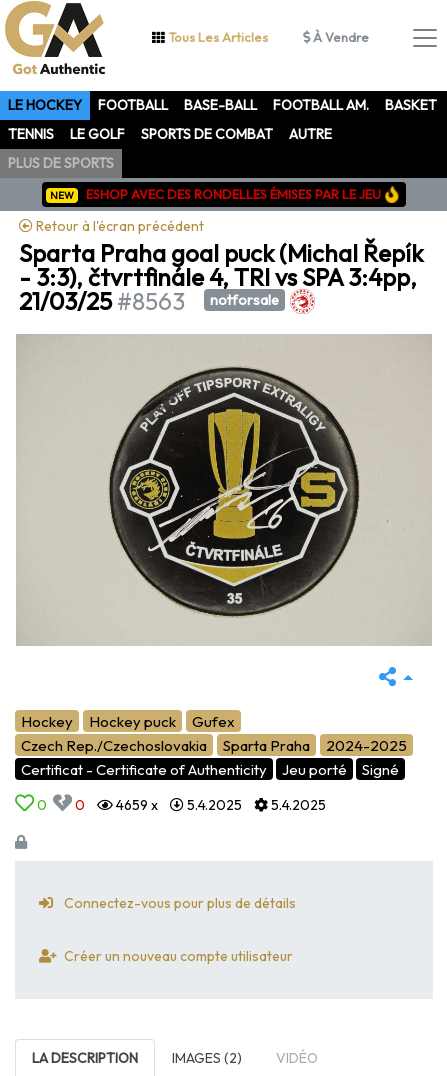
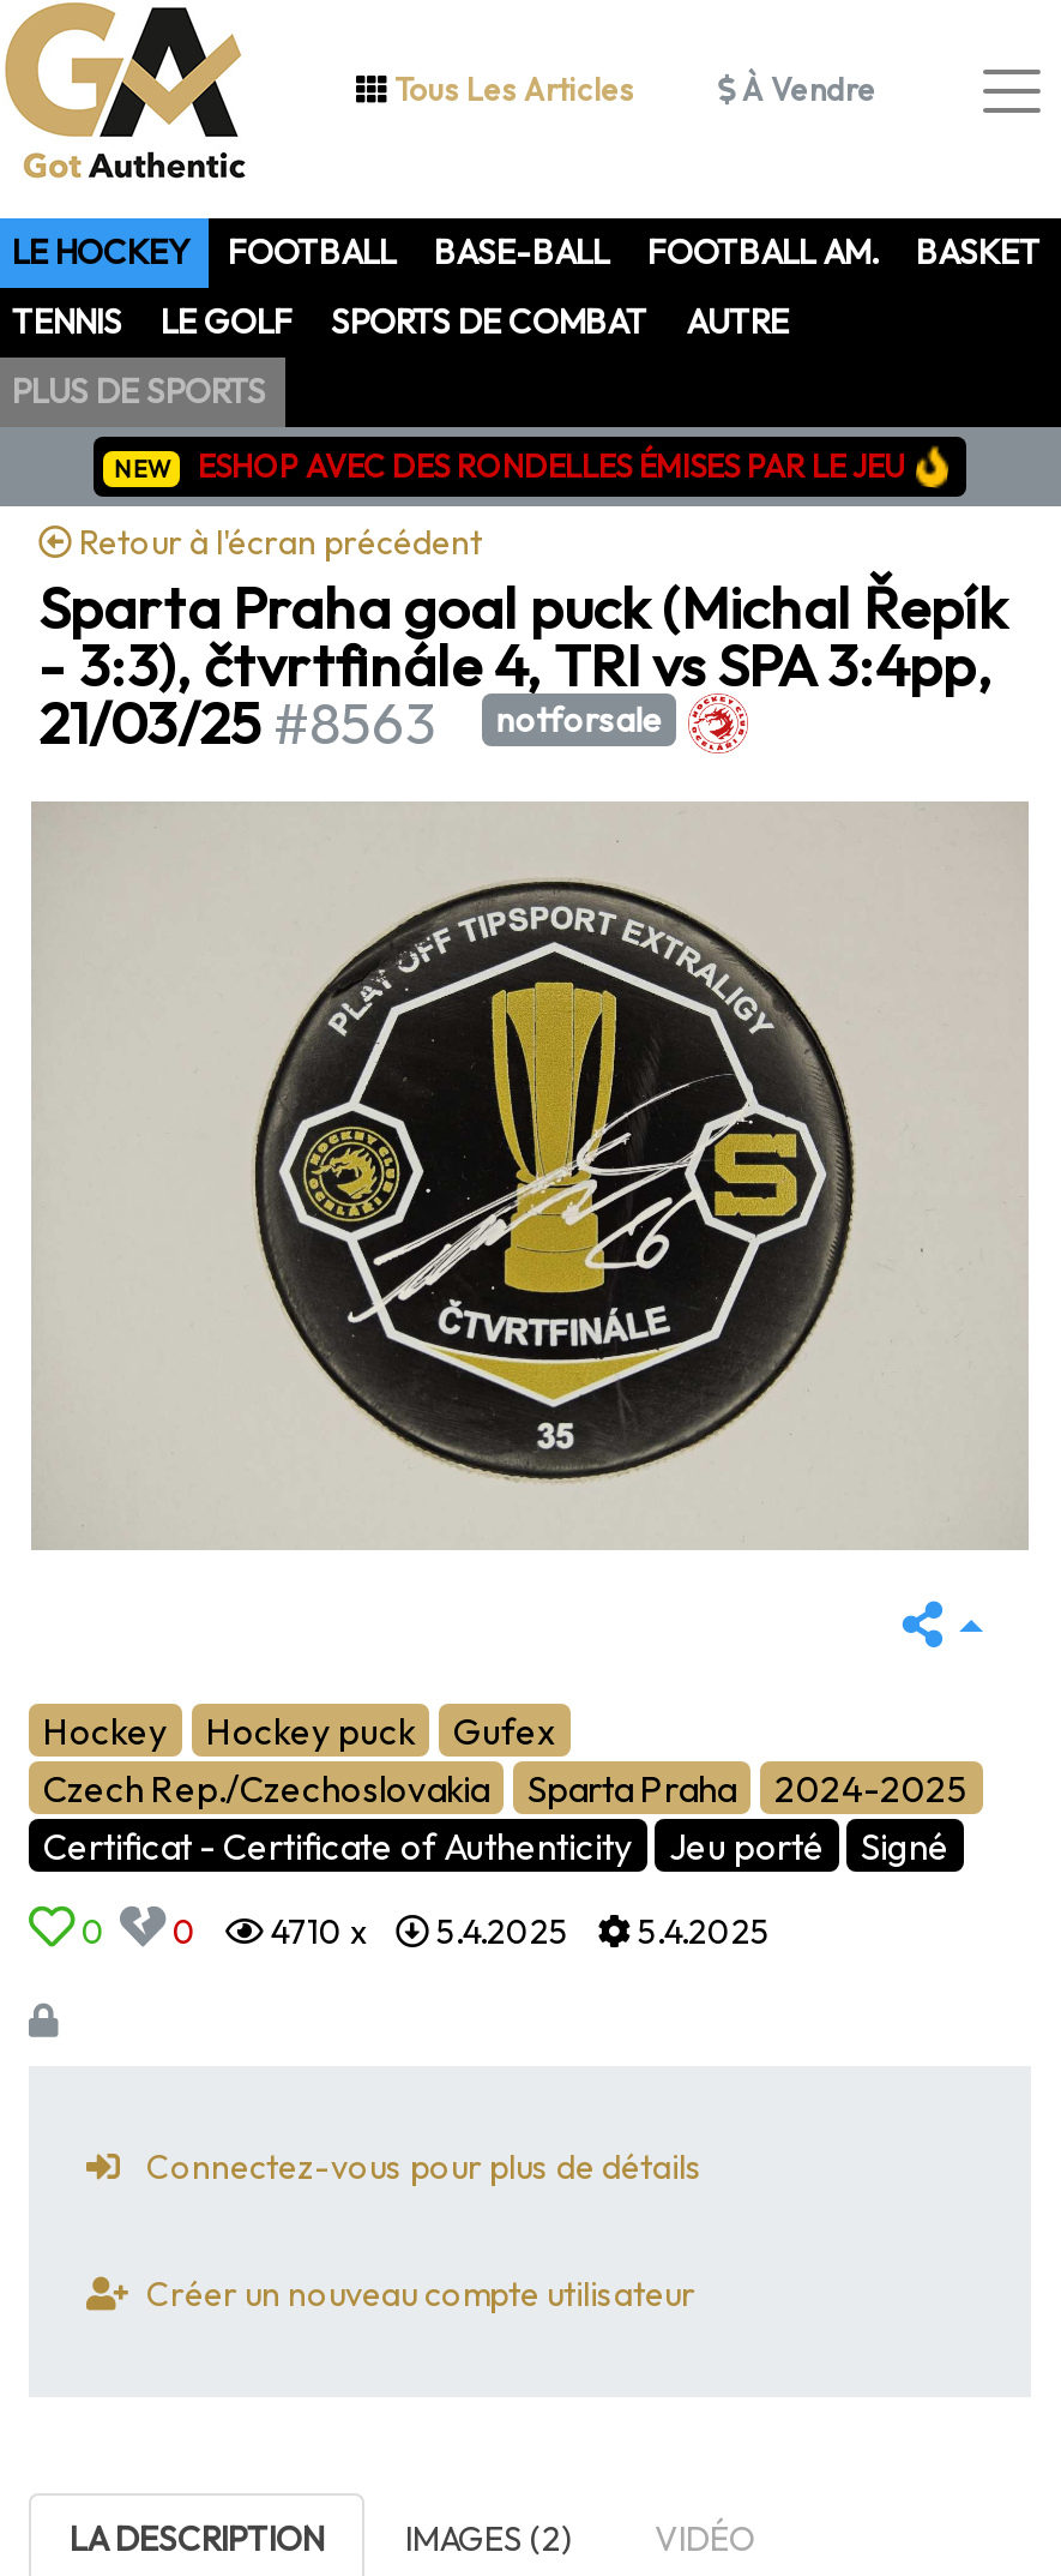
- 4659 x
+ 4710 x
